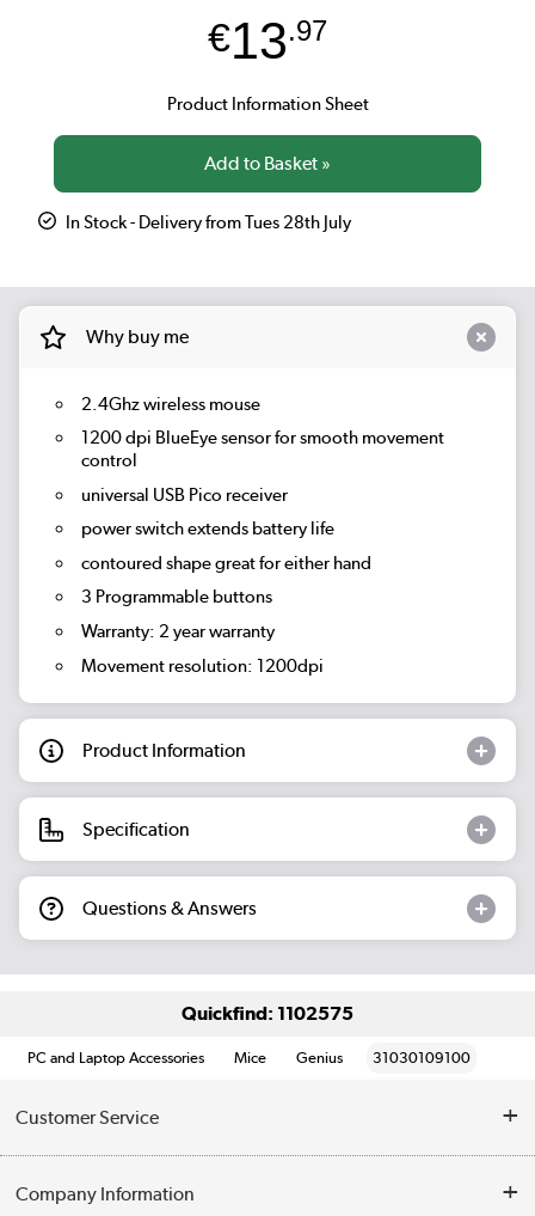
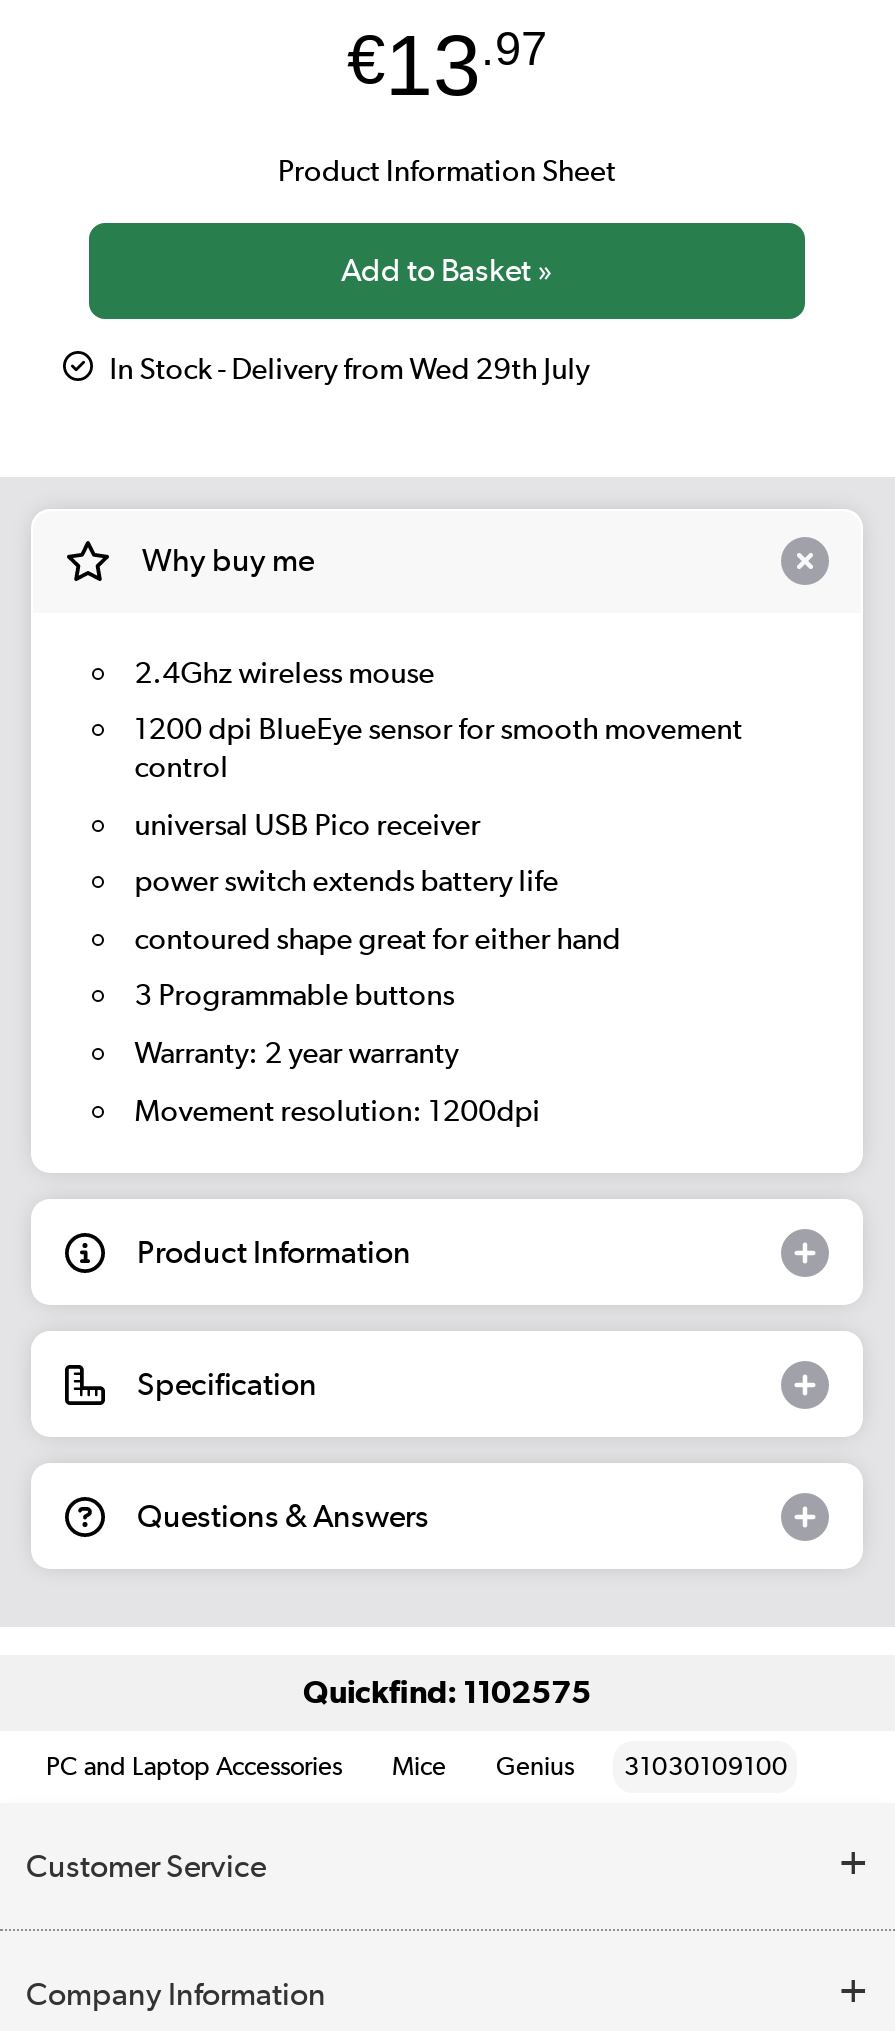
- In Stock - Delivery from Tues 28th July
+ In Stock - Delivery from Wed 29th July
